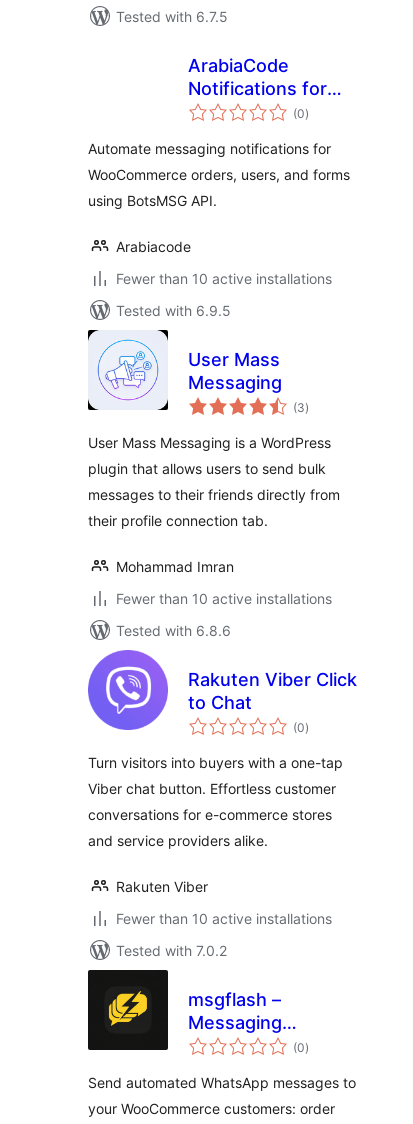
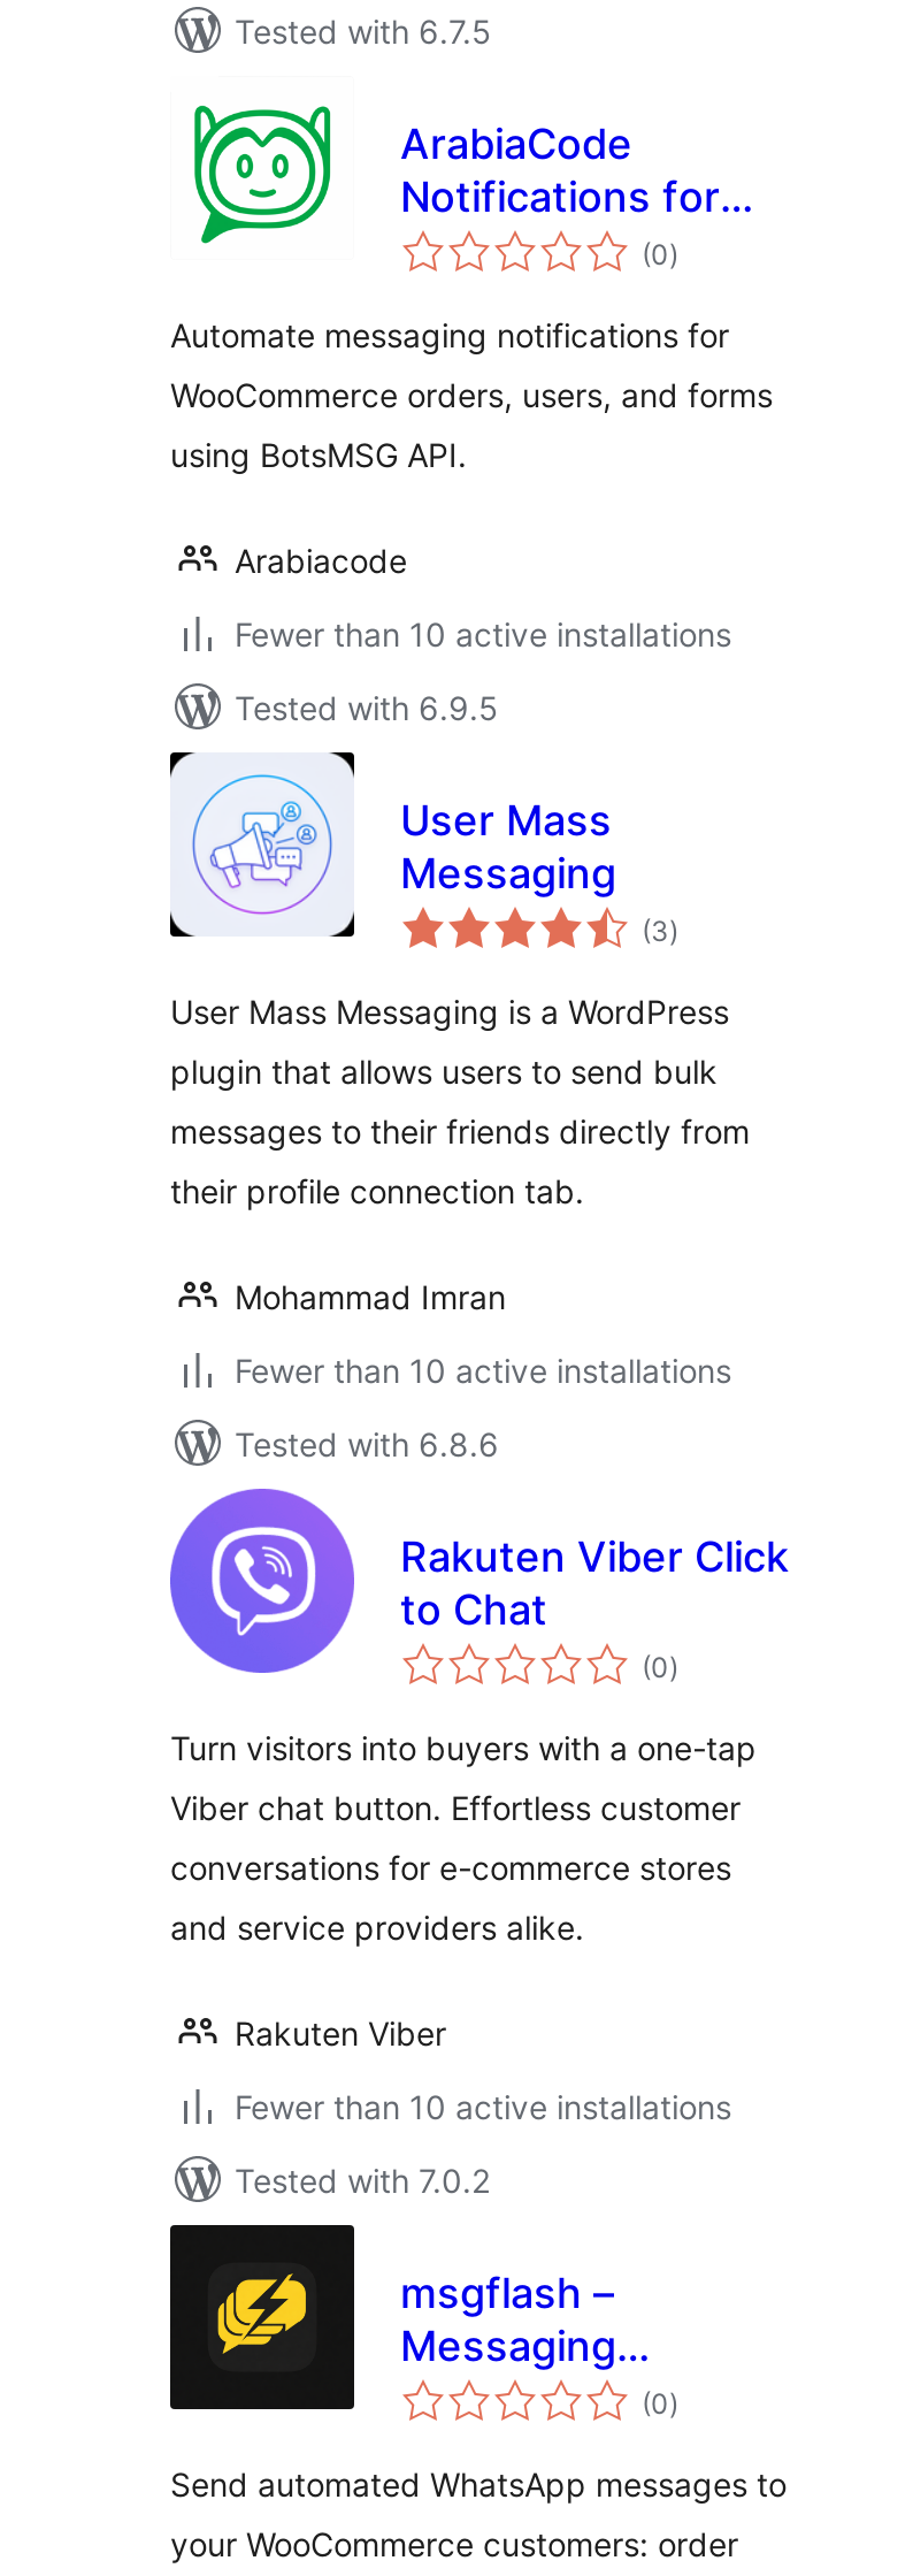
+ [image]
